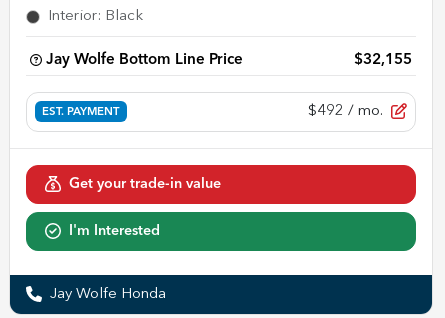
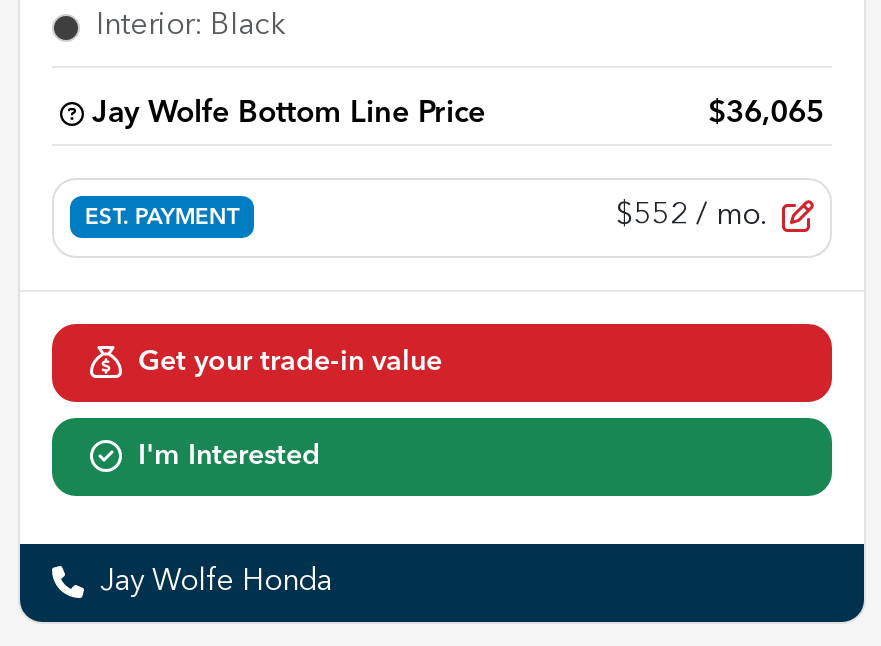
- $32,155
+ $36,065

- $492 / mo.
+ $552 / mo.
